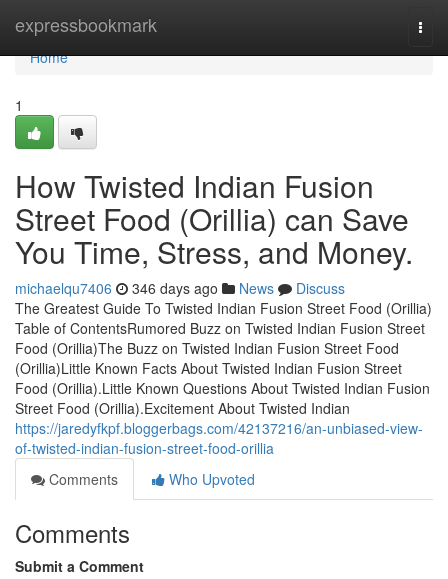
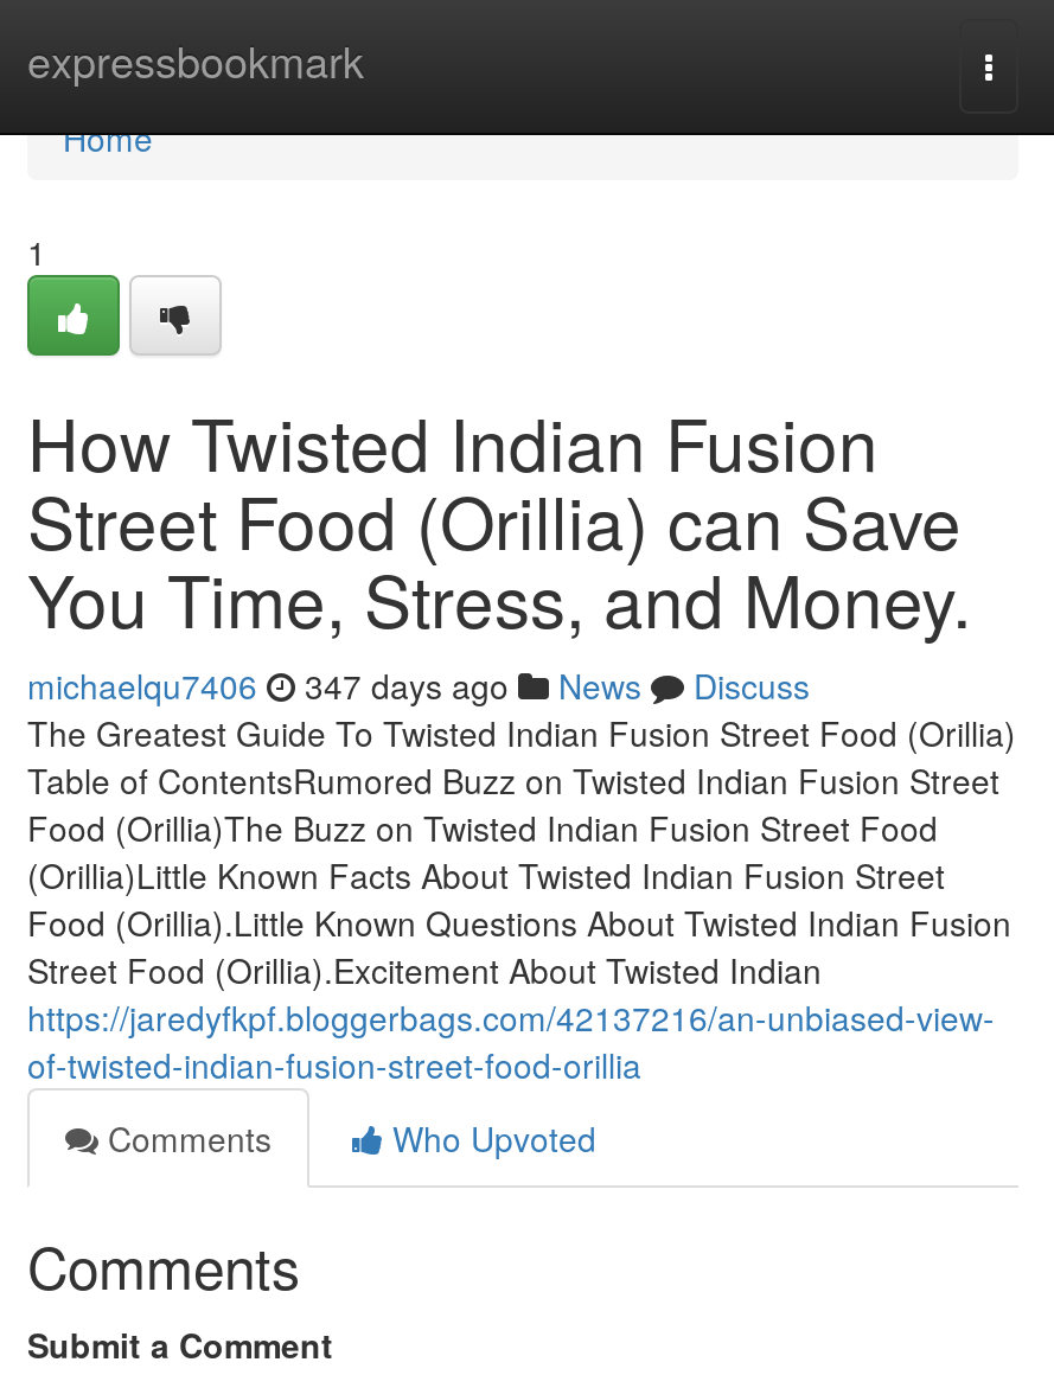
- michaelqu7406 346 days ago News Discuss
+ michaelqu7406 347 days ago News Discuss
